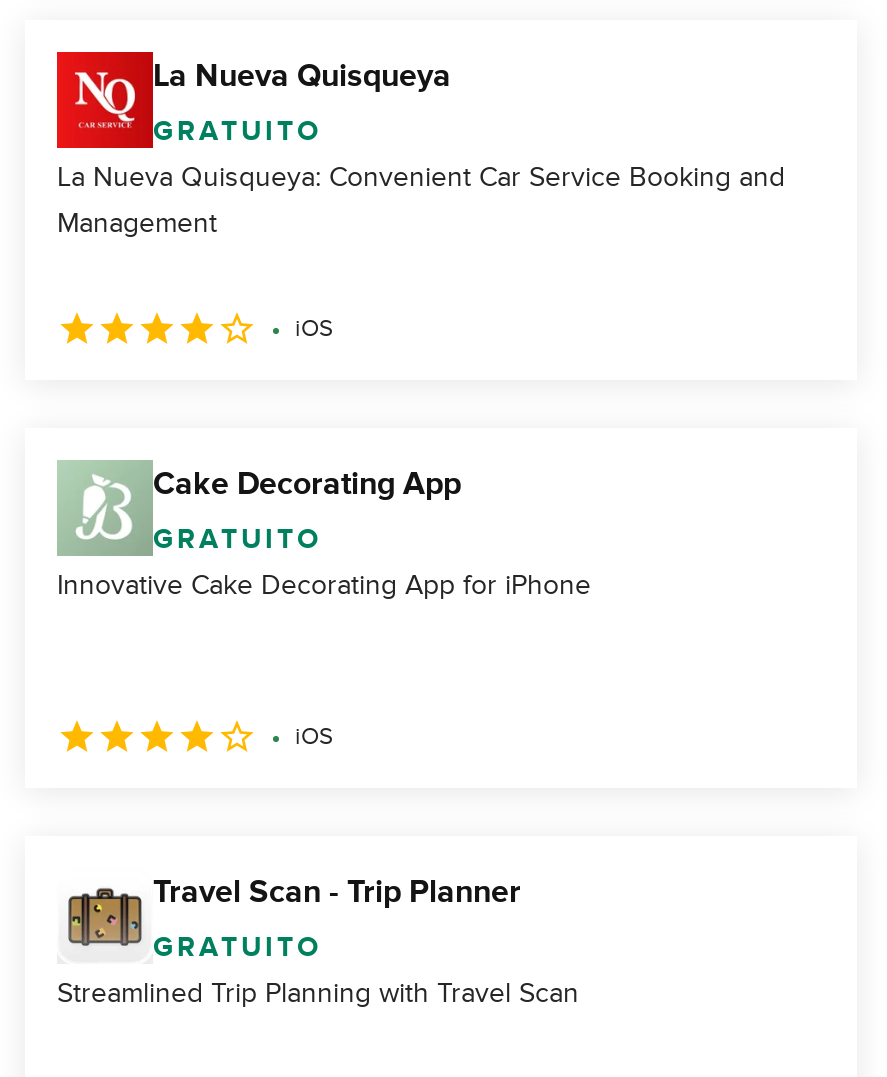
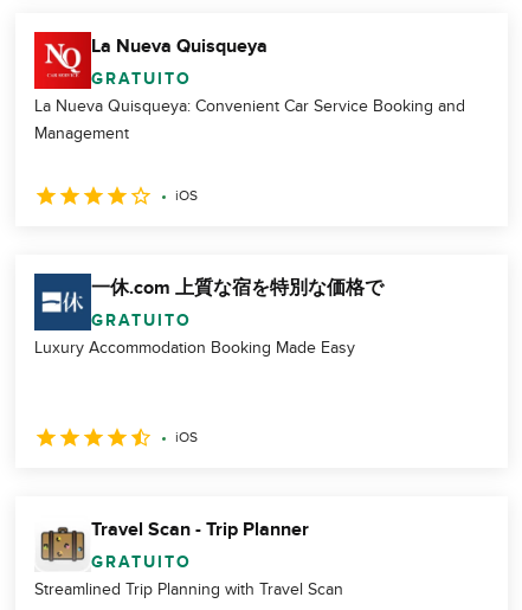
- [image]
- Cake Decorating App
+ [image]
+ 一休.com 上質な宿を特別な価格で

- Innovative Cake Decorating App for iPhone
+ Luxury Accommodation Booking Made Easy
